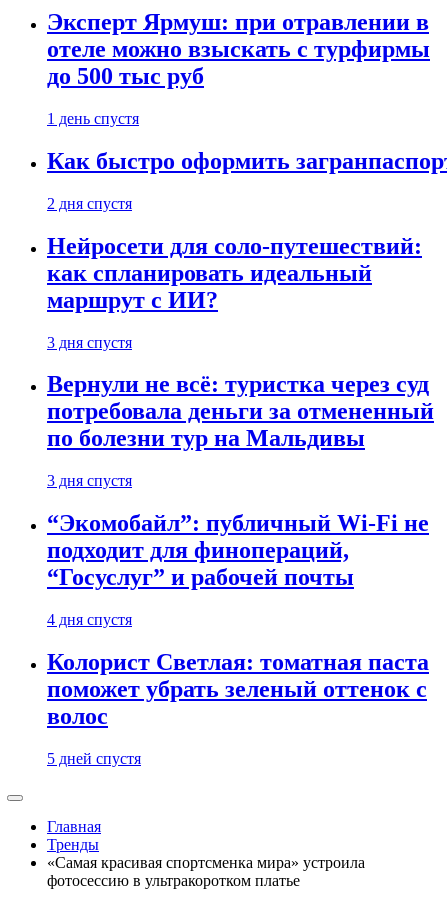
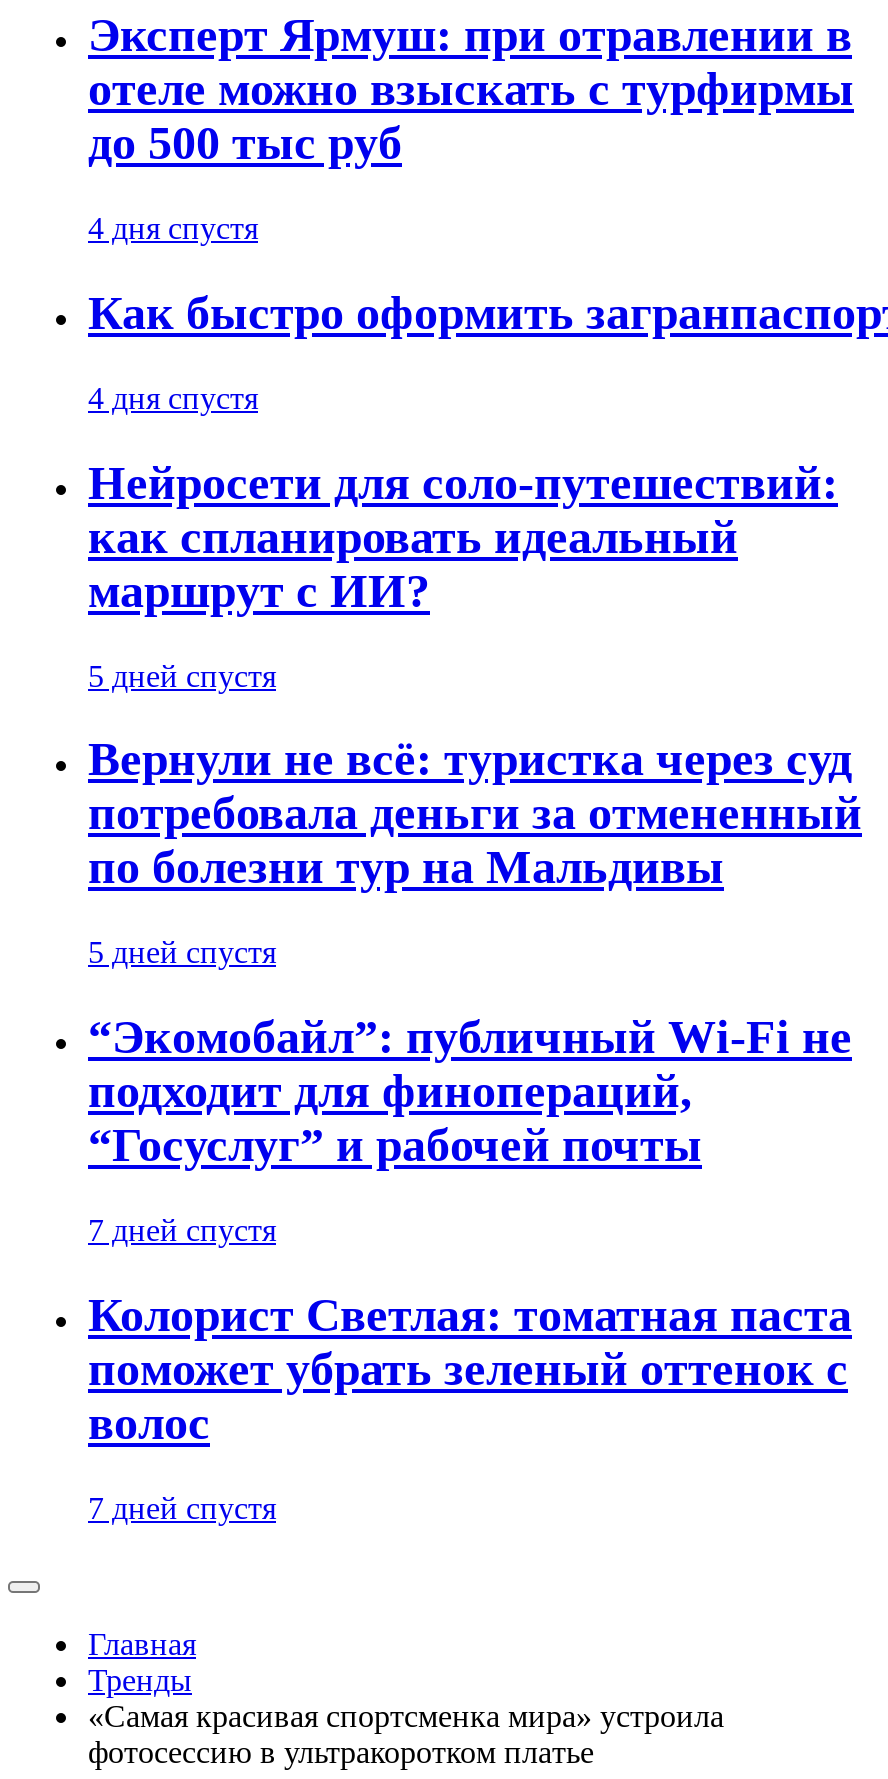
- 1 день спустя
+ 4 дня спустя

- 2 дня спустя
+ 4 дня спустя

- 3 дня спустя
+ 5 дней спустя

- 3 дня спустя
+ 5 дней спустя

- 4 дня спустя
+ 7 дней спустя

- 5 дней спустя
+ 7 дней спустя
